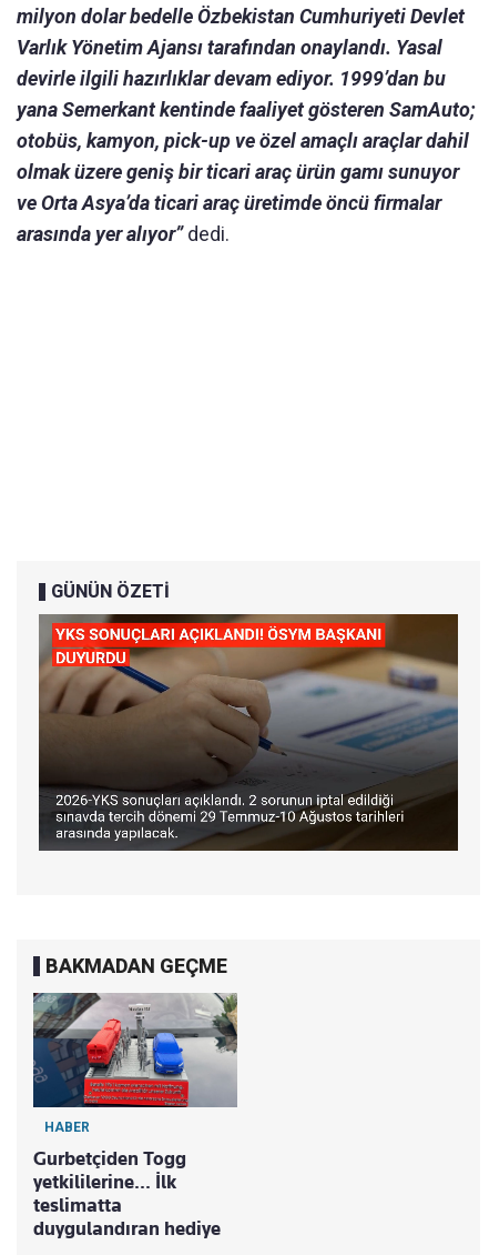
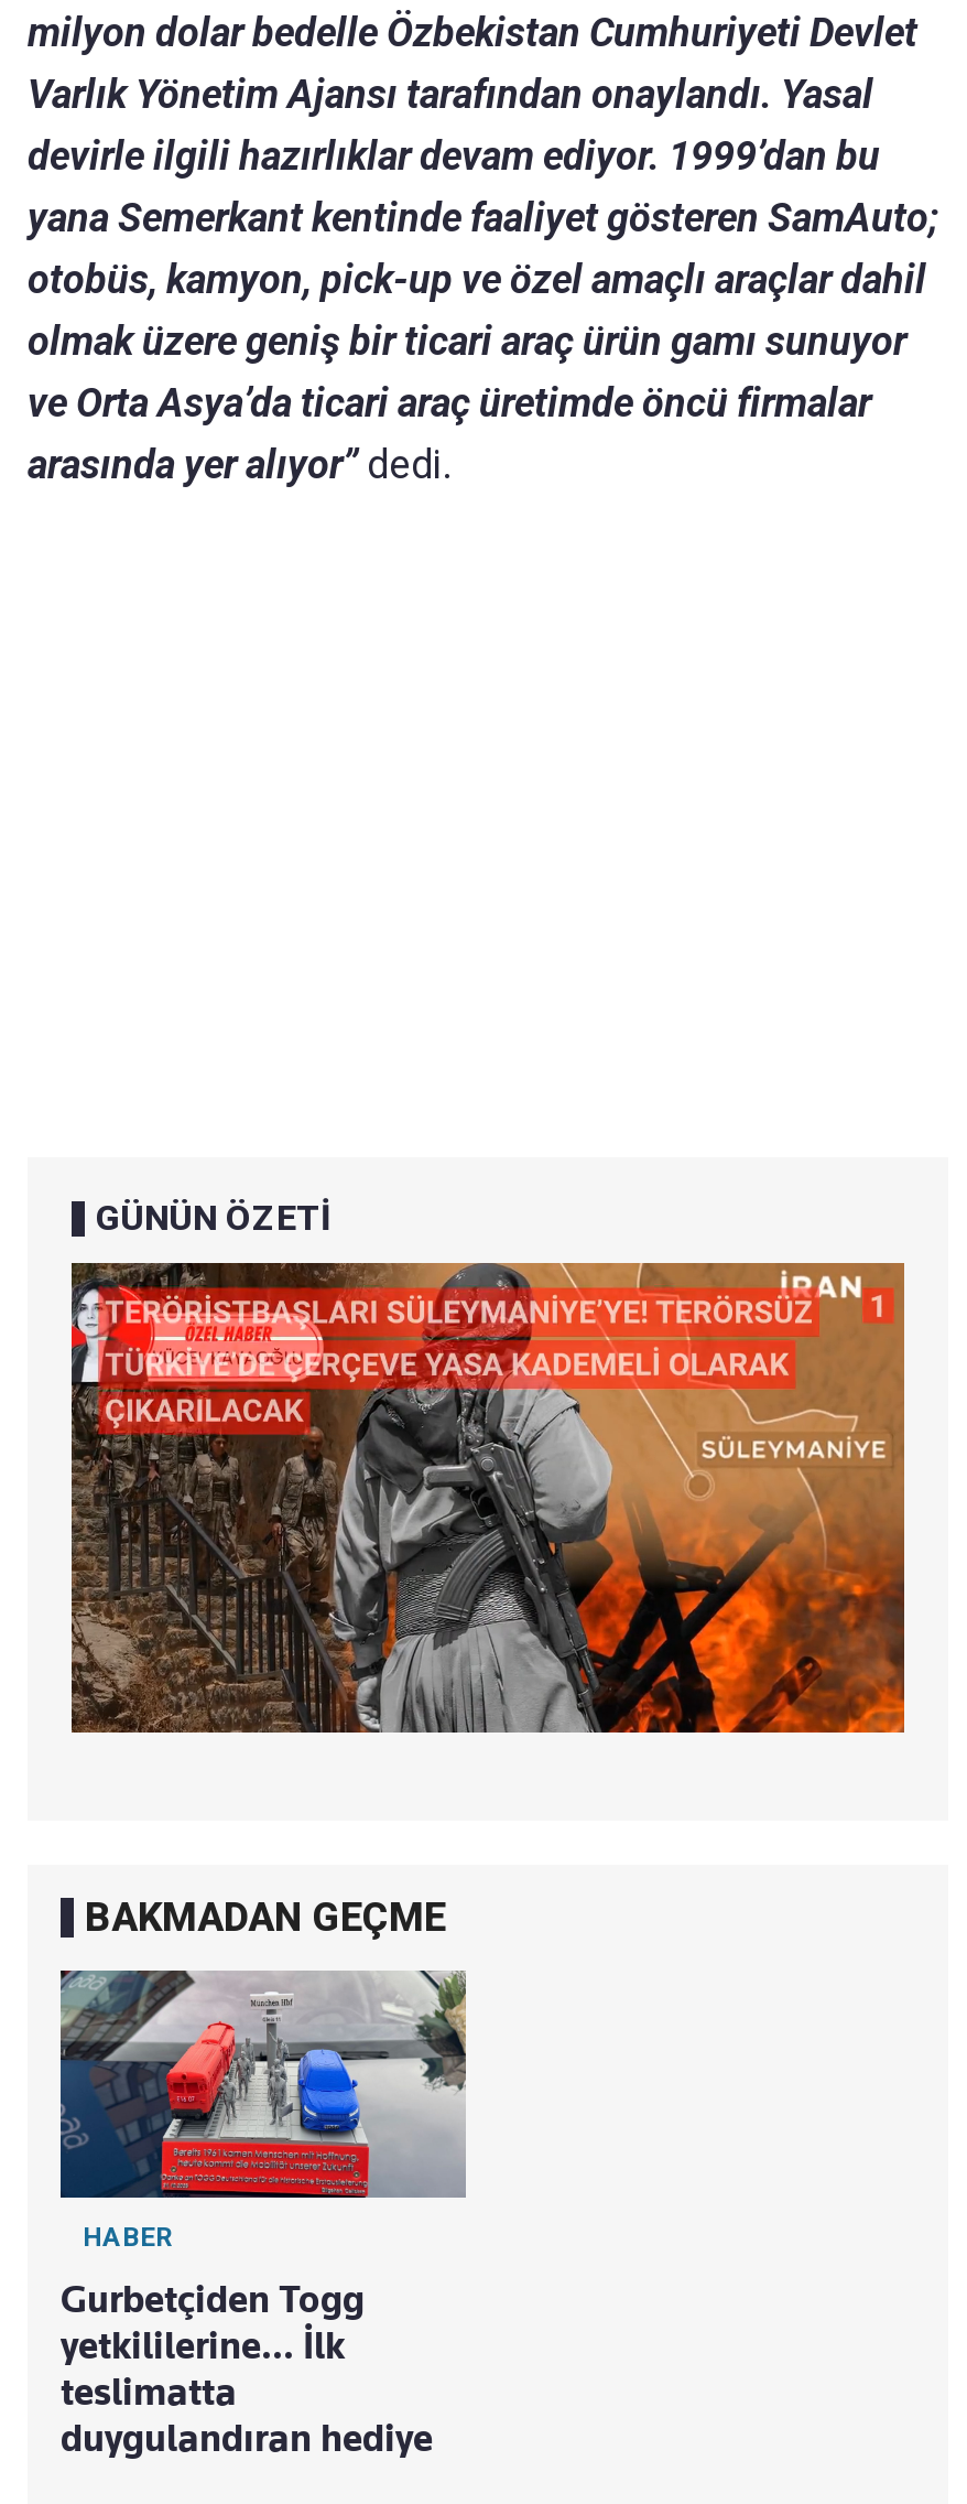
moved down: GÜNÜN ÖZETİ

- [image]
+ [image]
